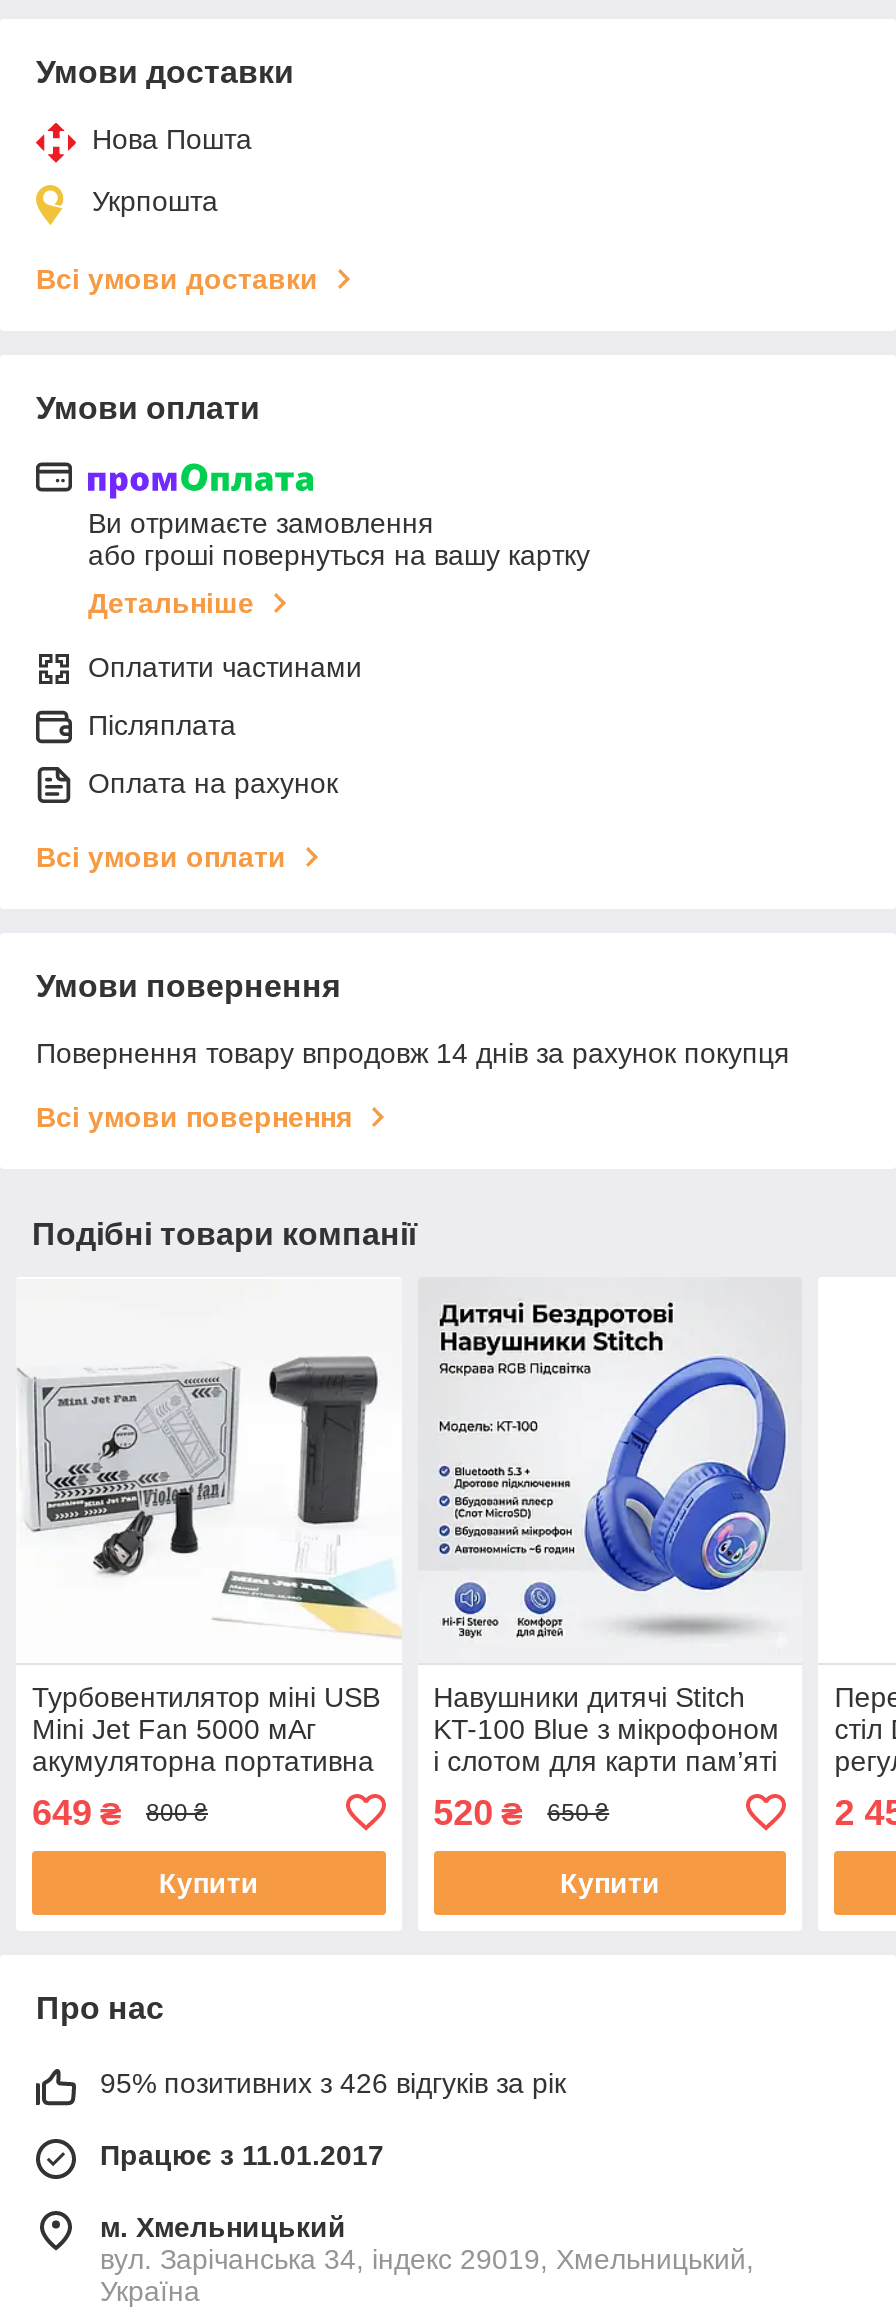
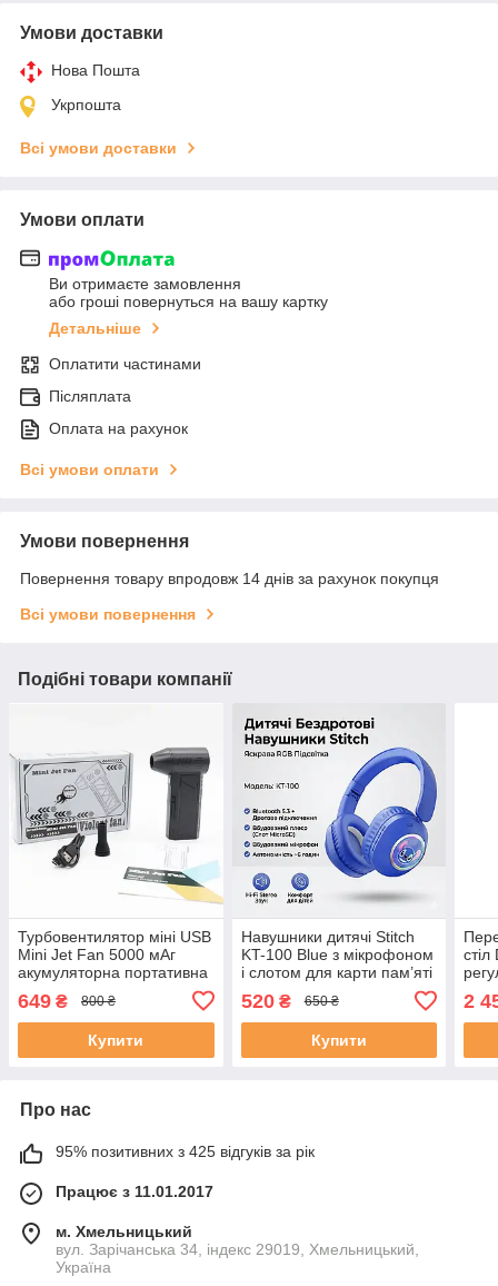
- 95% позитивних з 426 відгуків за рік
+ 95% позитивних з 425 відгуків за рік
